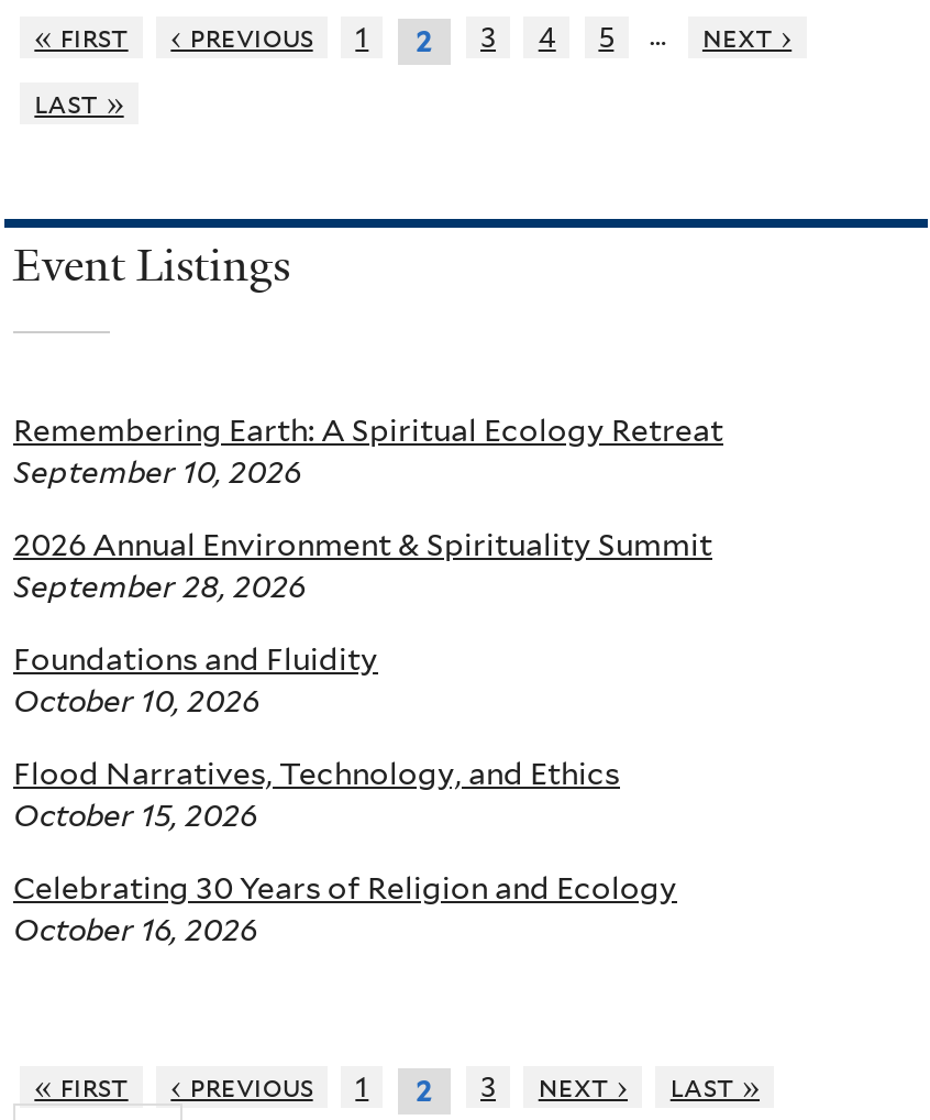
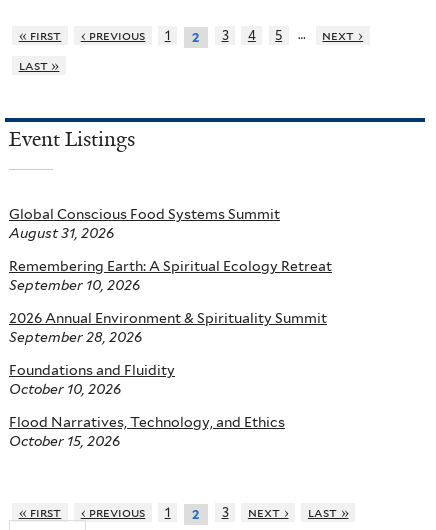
+ Global Conscious Food Systems Summit
+ August 31, 2026

moved down: Remembering Earth: A Spiritual Ecology Retreat | September 10, 2026 | 2026 Annual Environment & Spirituality Summit | September 28, 2026 | Foundations and Fluidity | October 10, 2026 | Flood Narratives, Technology, and Ethics | October 15, 2026

- Celebrating 30 Years of Religion and Ecology
- October 16, 2026
